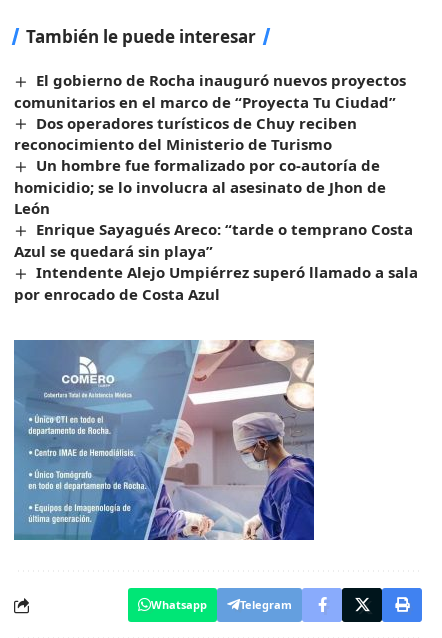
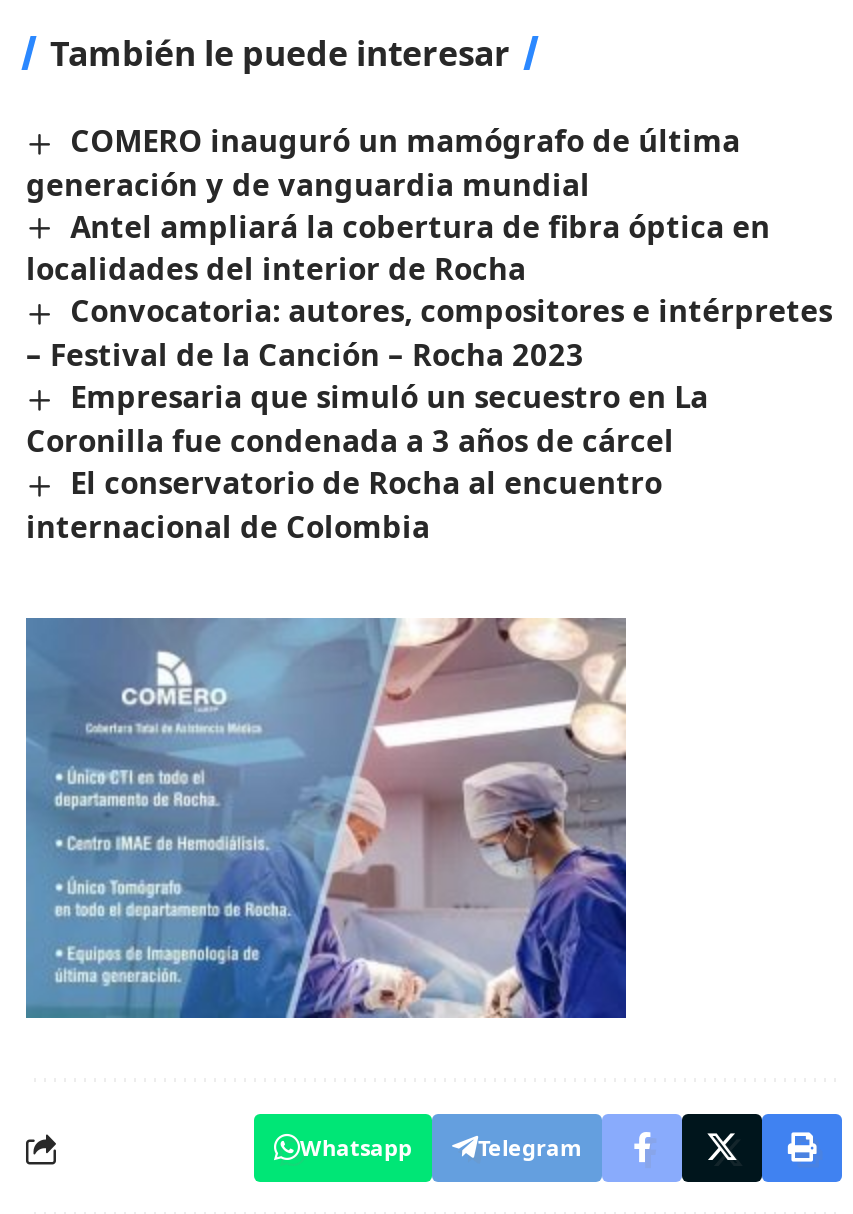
- El gobierno de Rocha inauguró nuevos proyectos
- comunitarios en el marco de “Proyecta Tu Ciudad”
- Dos operadores turísticos de Chuy reciben
- reconocimiento del Ministerio de Turismo
- Un hombre fue formalizado por co-autoría de
- homicidio; se lo involucra al asesinato de Jhon de
- León
- Enrique Sayagués Areco: “tarde o temprano Costa
- Azul se quedará sin playa”
- Intendente Alejo Umpiérrez superó llamado a sala
- por enrocado de Costa Azul
+ COMERO inauguró un mamógrafo de última
+ generación y de vanguardia mundial
+ Antel ampliará la cobertura de fibra óptica en
+ localidades del interior de Rocha
+ Convocatoria: autores, compositores e intérpretes
+ – Festival de la Canción – Rocha 2023
+ Empresaria que simuló un secuestro en La
+ Coronilla fue condenada a 3 años de cárcel
+ El conservatorio de Rocha al encuentro
+ internacional de Colombia
